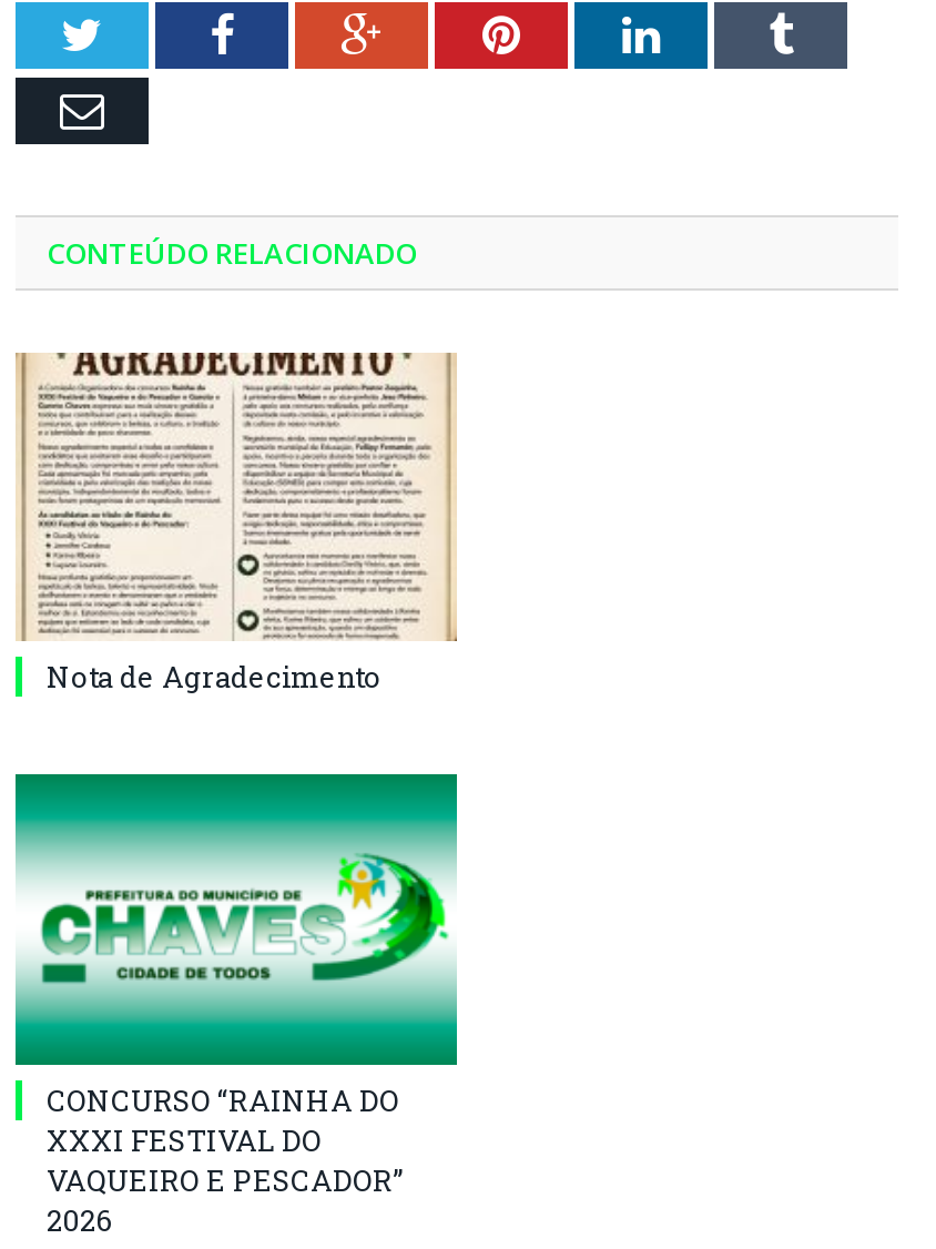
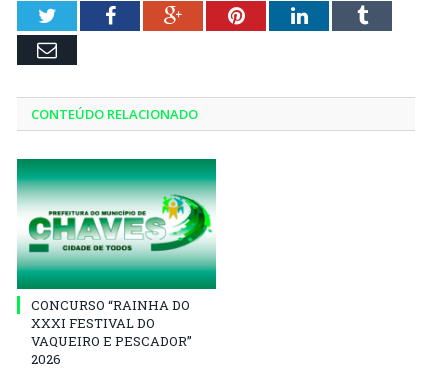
- [image]
- Nota de Agradecimento
